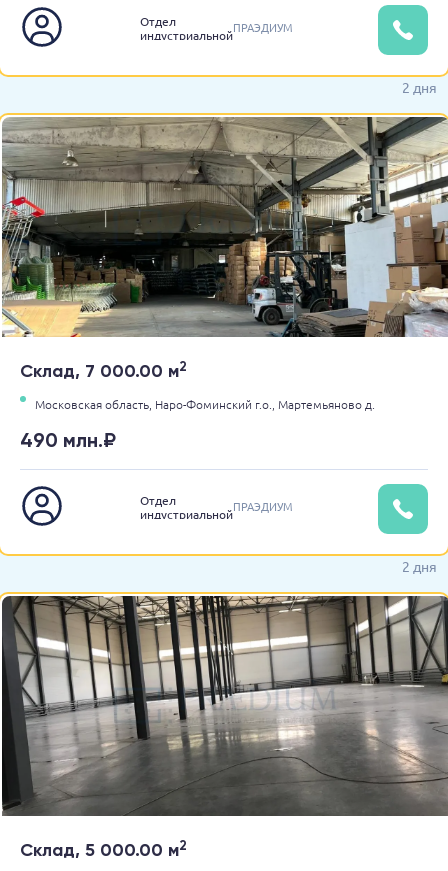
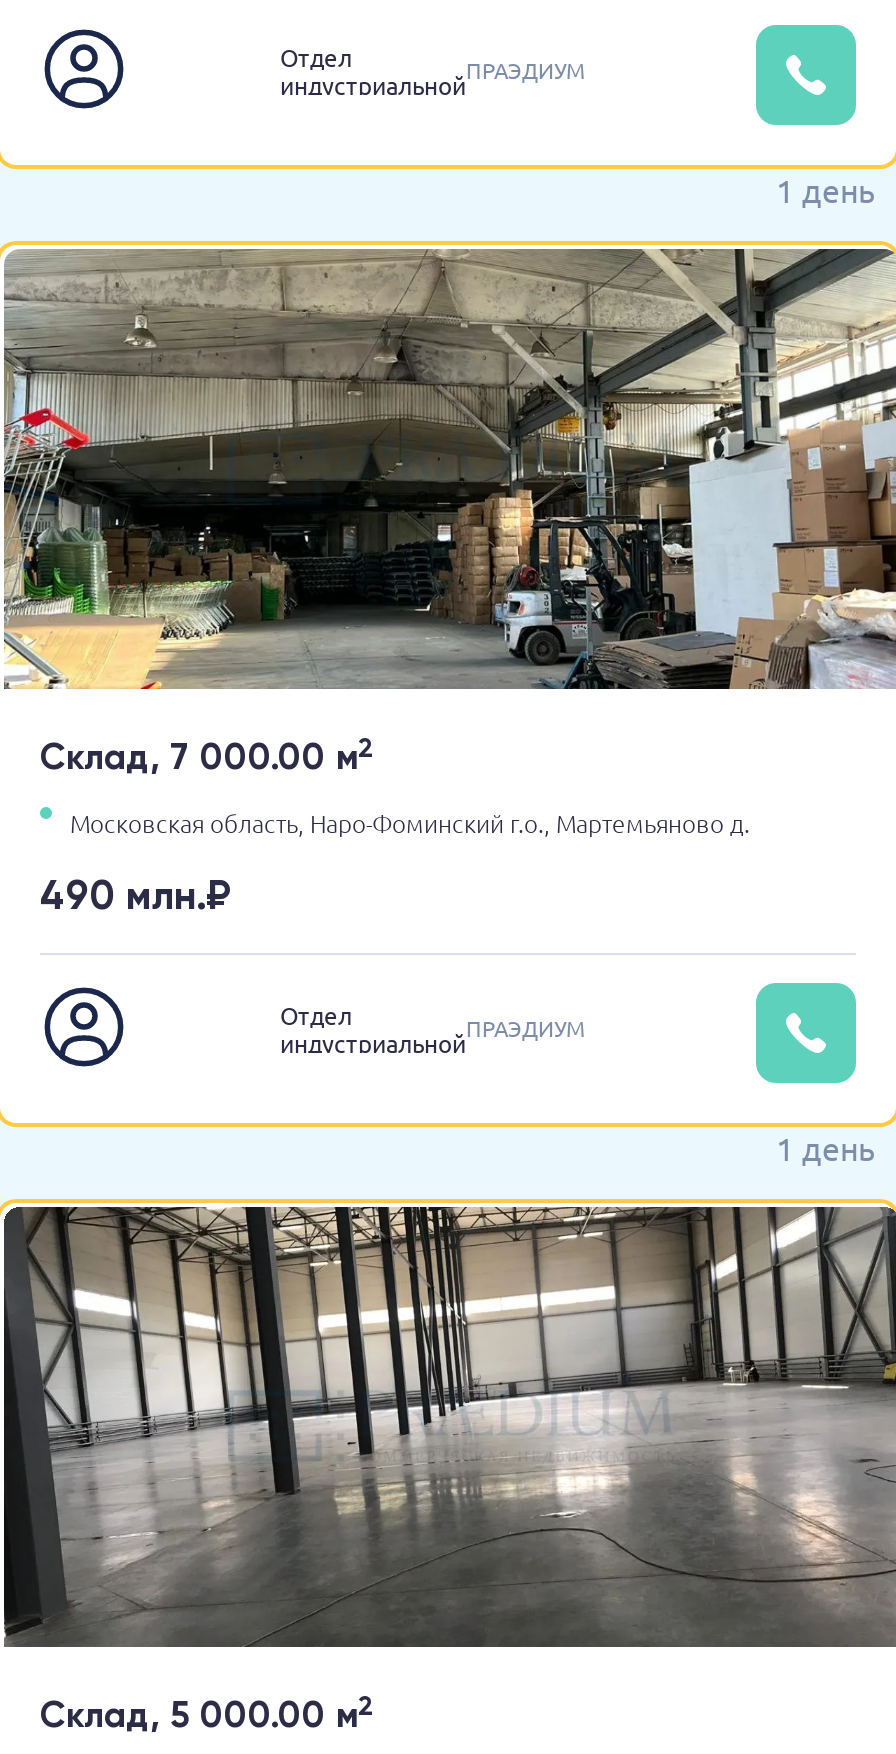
- 2 дня
+ 1 день

- 2 дня
+ 1 день
